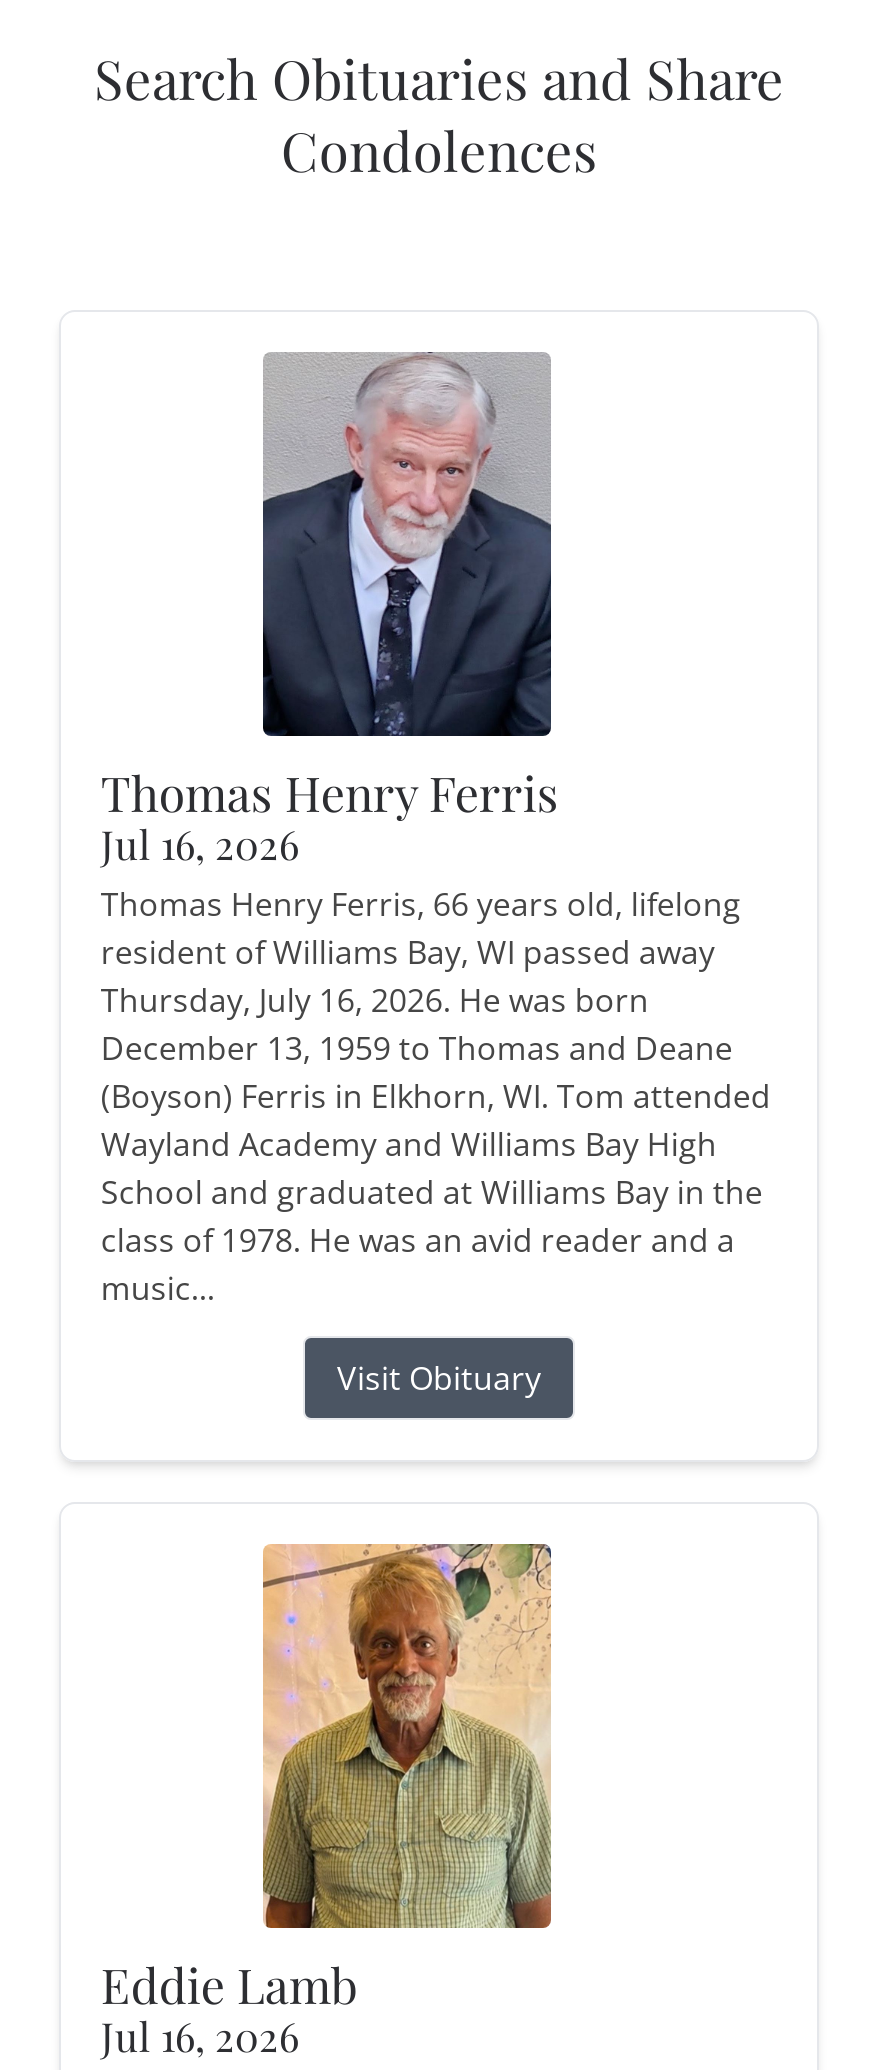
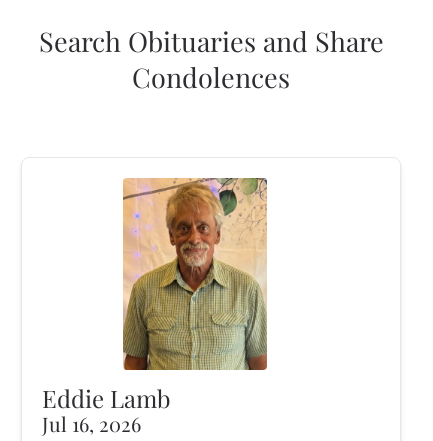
- [image]
- Thomas Henry Ferris
- Jul 16, 2026
- Thomas Henry Ferris, 66 years old, lifelong
- resident of Williams Bay, WI passed away
- Thursday, July 16, 2026. He was born
- December 13, 1959 to Thomas and Deane
- (Boyson) Ferris in Elkhorn, WI. Tom attended
- Wayland Academy and Williams Bay High
- School and graduated at Williams Bay in the
- class of 1978. He was an avid reader and a
- music...
- Visit Obituary
